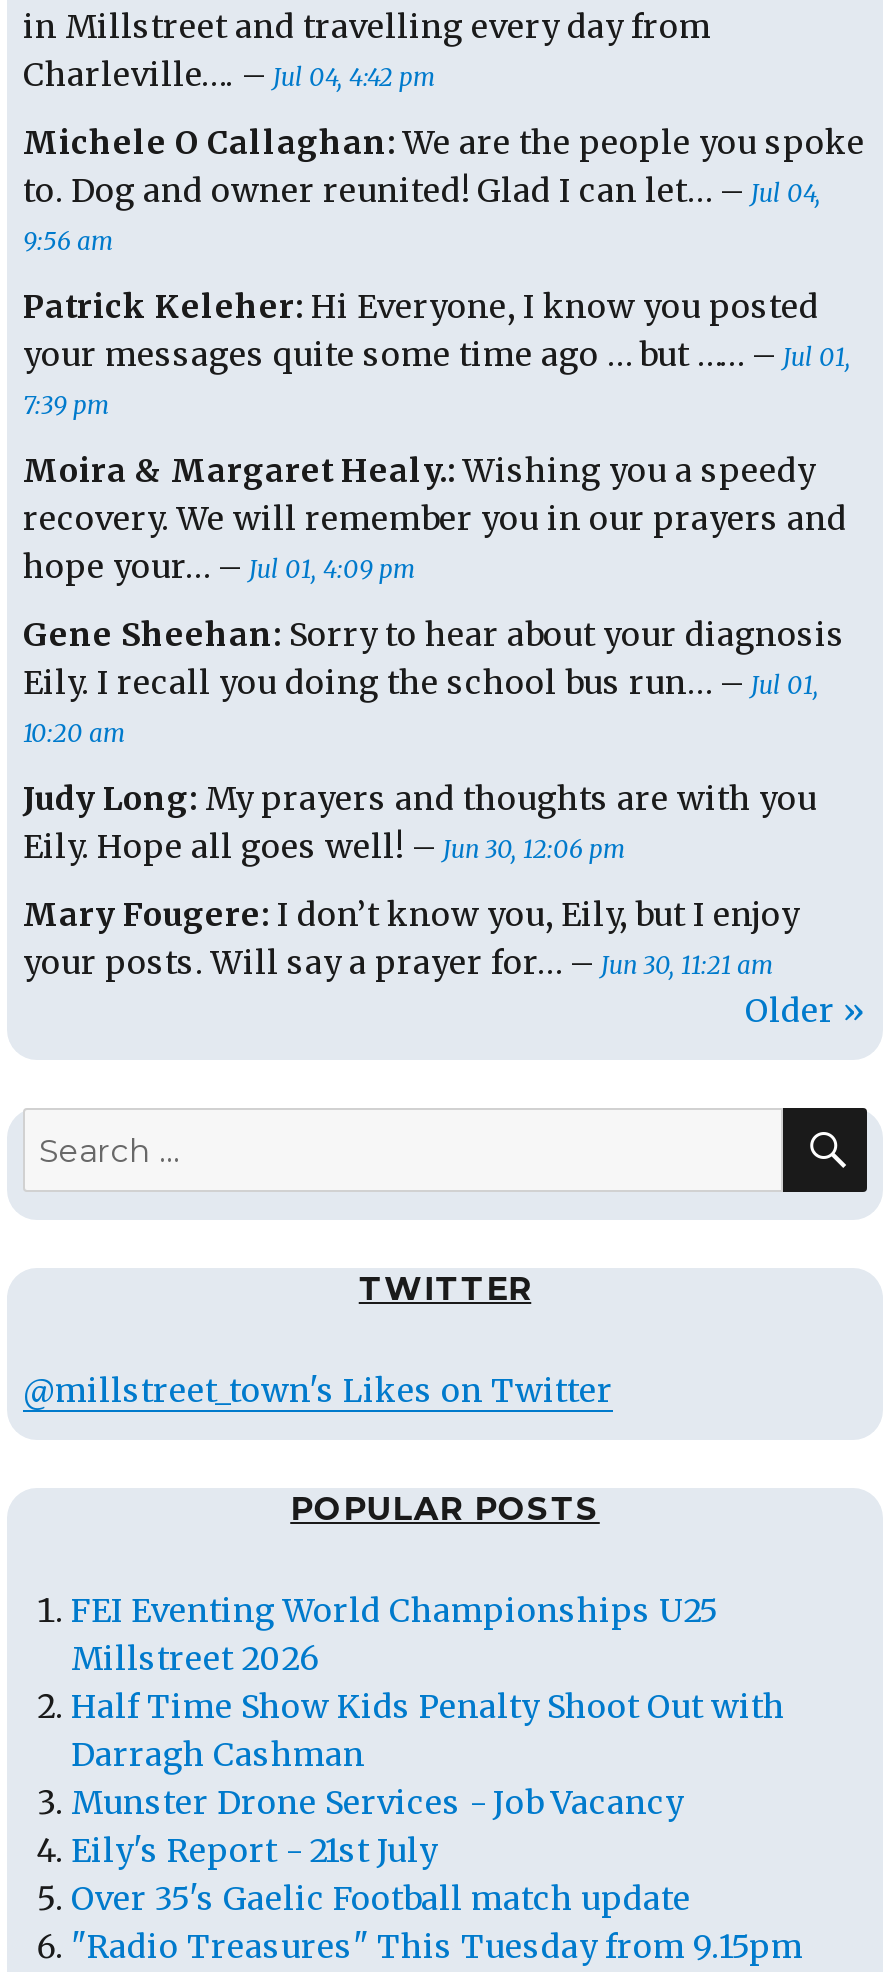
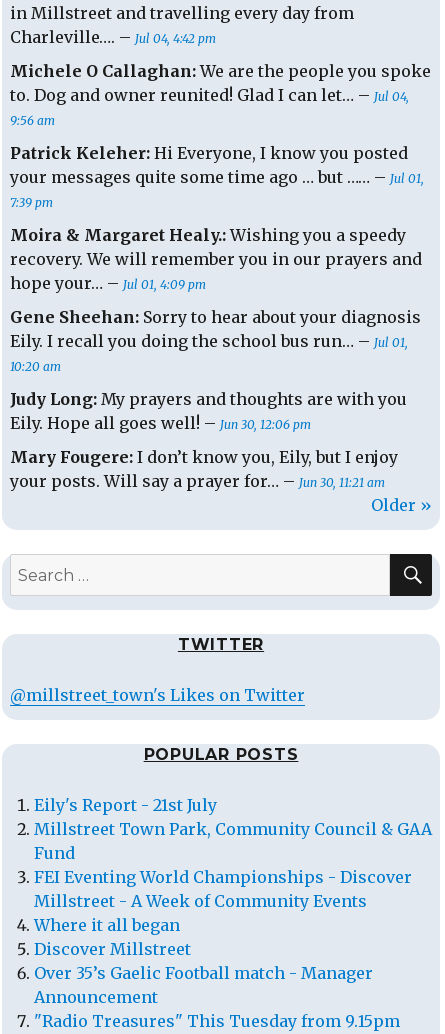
- FEI Eventing World Championships U25
- Millstreet 2026
- Half Time Show Kids Penalty Shoot Out with
- Darragh Cashman
- Munster Drone Services - Job Vacancy

moved up: Eily's Report - 21st July

- Over 35's Gaelic Football match update
+ Millstreet Town Park, Community Council & GAA
+ Fund
+ FEI Eventing World Championships - Discover
+ Millstreet - A Week of Community Events
+ Where it all began
+ Discover Millstreet
+ Over 35’s Gaelic Football match - Manager
+ Announcement
